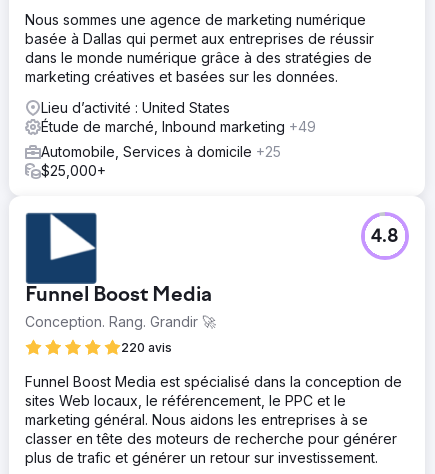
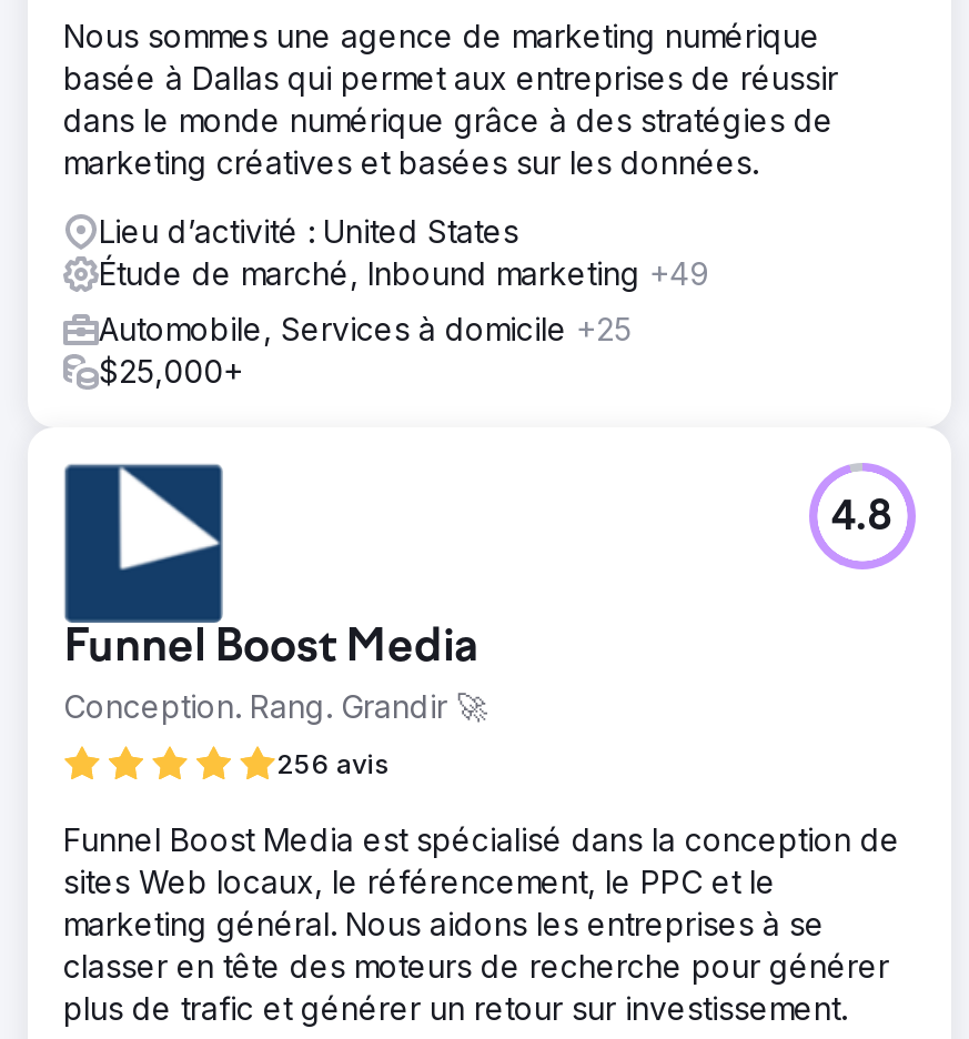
- 220 avis
+ 256 avis
